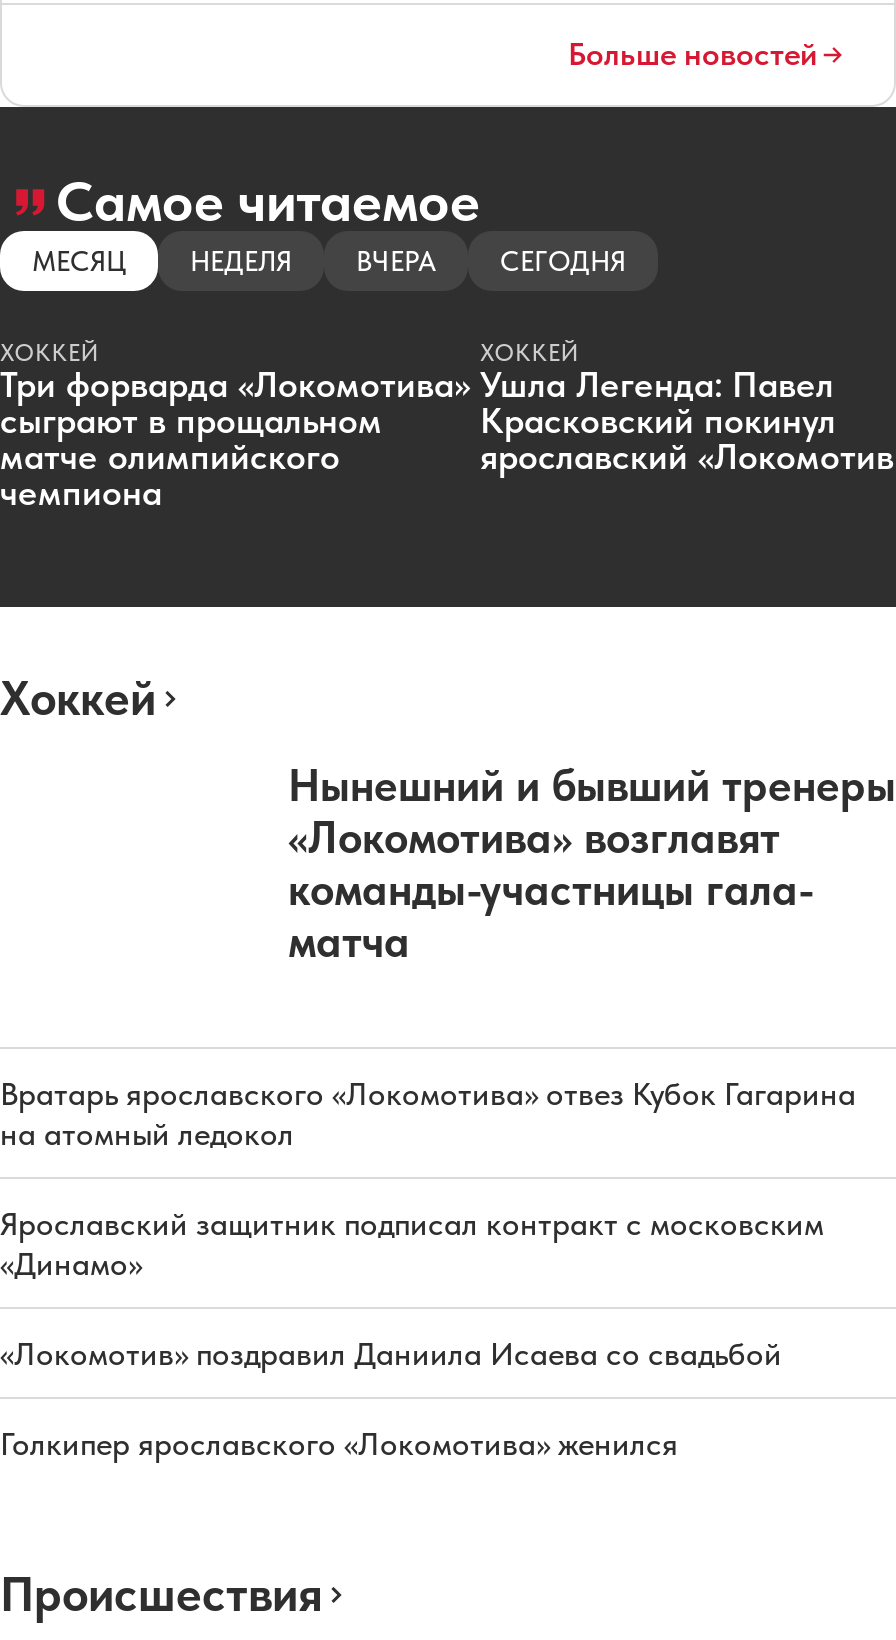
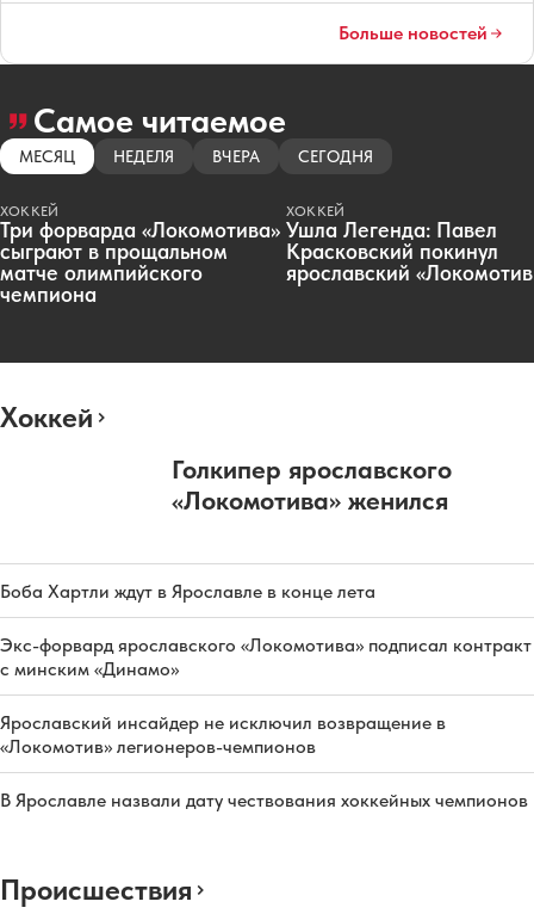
- Нынешний и бывший тренеры
- «Локомотива» возглавят
- команды-участницы гала-
- матча
+ Голкипер ярославского
+ «Локомотива» женился

- Вратарь ярославского «Локомотива» отвез Кубок Гагарина
- на атомный ледокол
+ Боба Хартли ждут в Ярославле в конце лета

- Ярославский защитник подписал контракт с московским
- «Динамо»
+ Экс-форвард ярославского «Локомотива» подписал контракт
+ с минским «Динамо»

- «Локомотив» поздравил Даниила Исаева со свадьбой
+ Ярославский инсайдер не исключил возвращение в
+ «Локомотив» легионеров-чемпионов

- Голкипер ярославского «Локомотива» женился
+ В Ярославле назвали дату чествования хоккейных чемпионов
